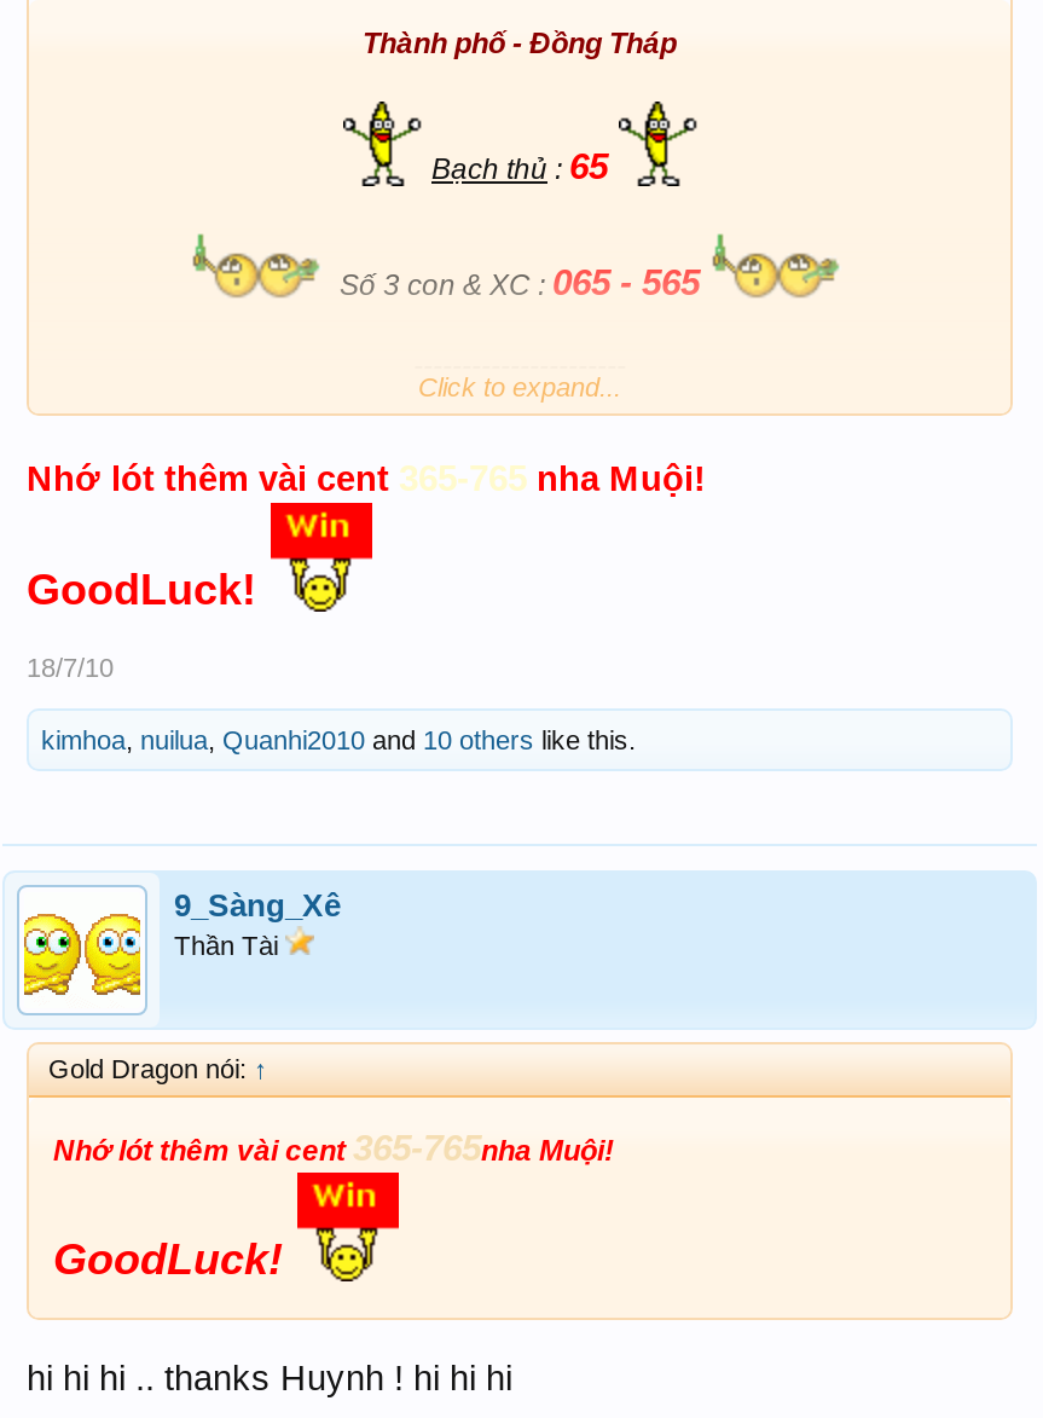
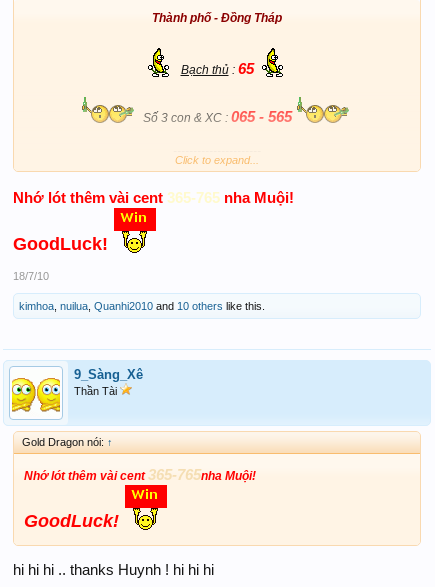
- [image]
+ [image]

- [image]
+ [image]
